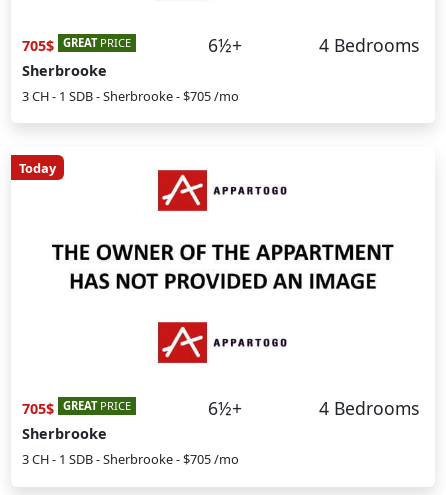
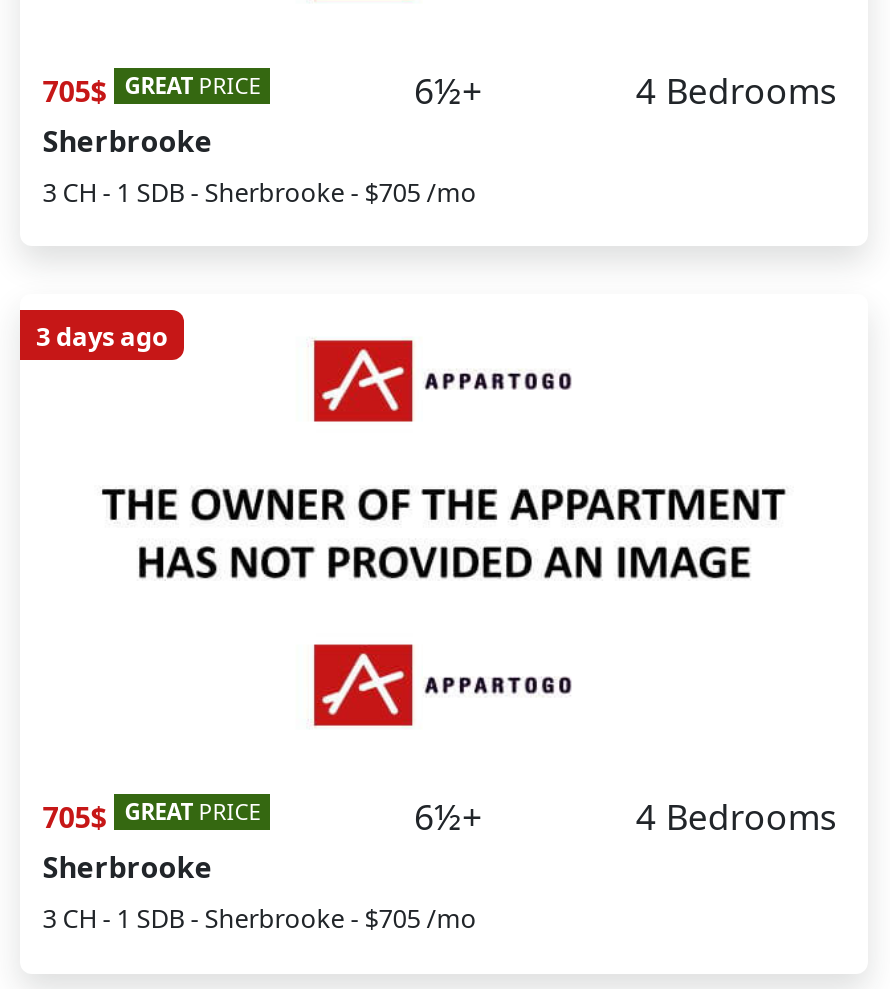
- Today
+ 3 days ago
